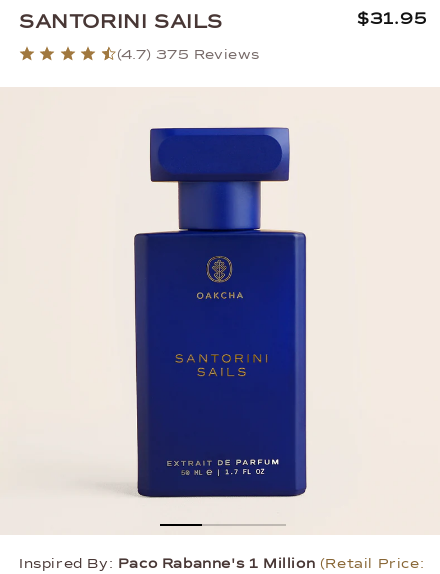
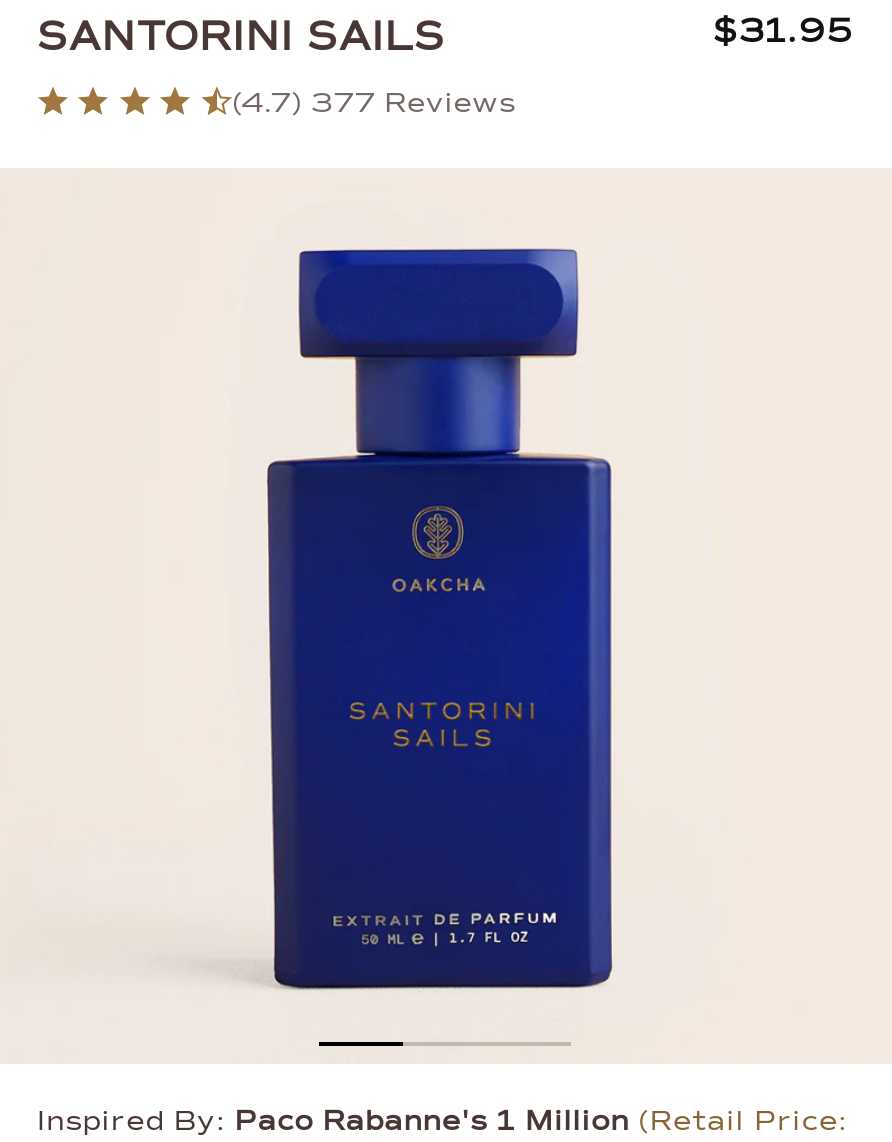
- (4.7) 375 Reviews
+ (4.7) 377 Reviews
